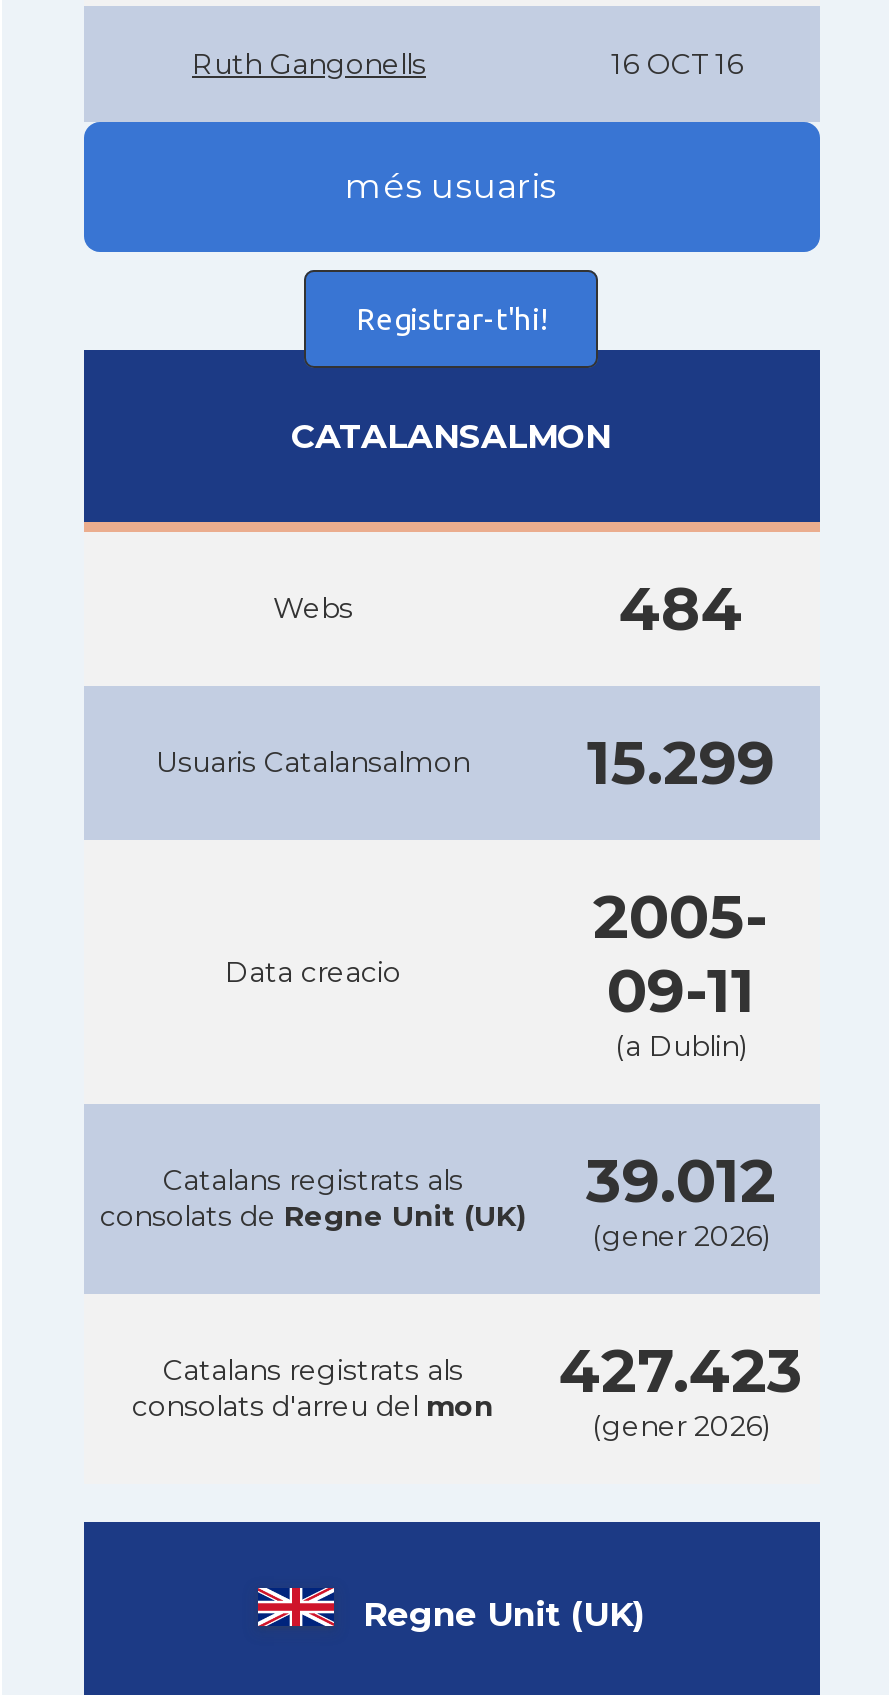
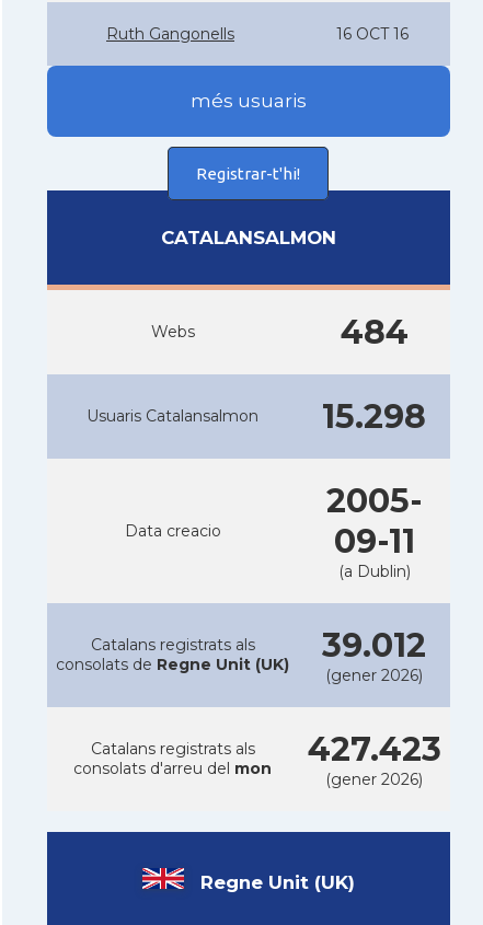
- 15.299
+ 15.298
